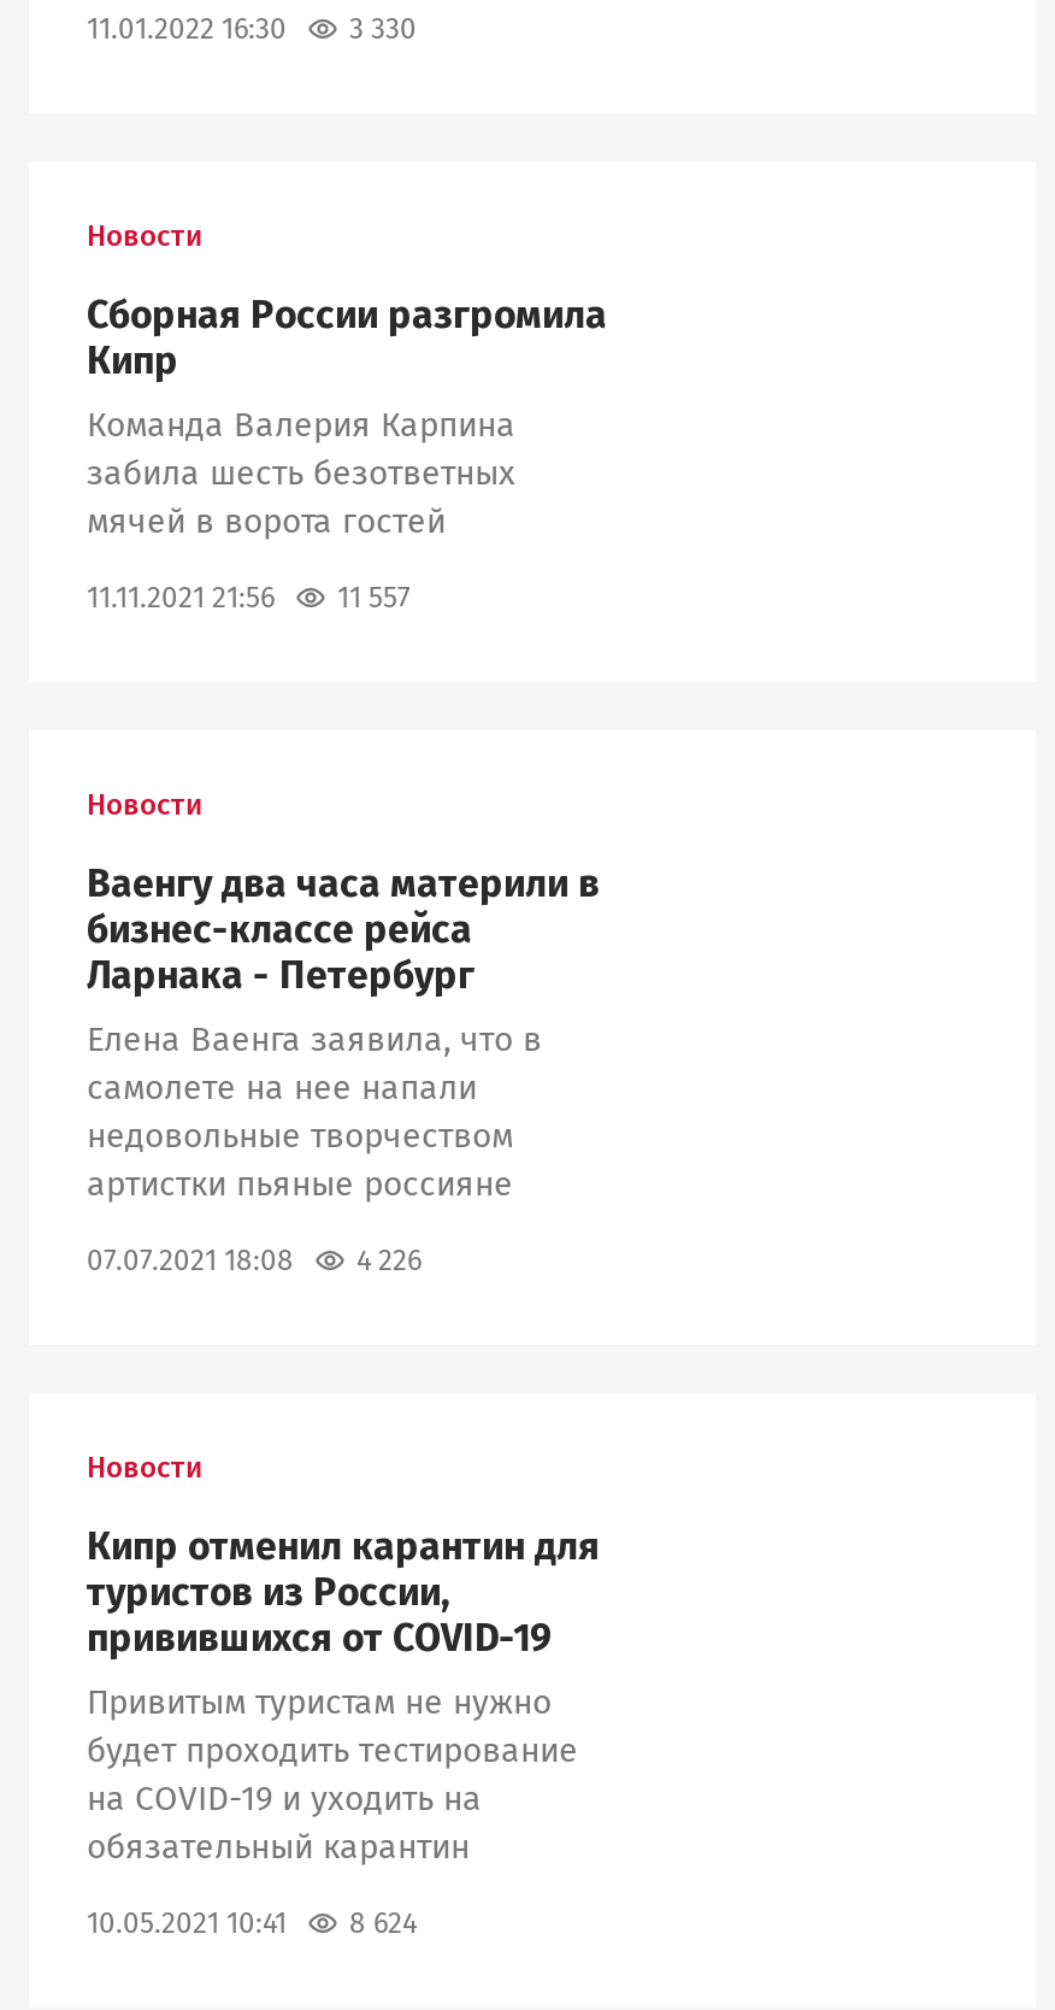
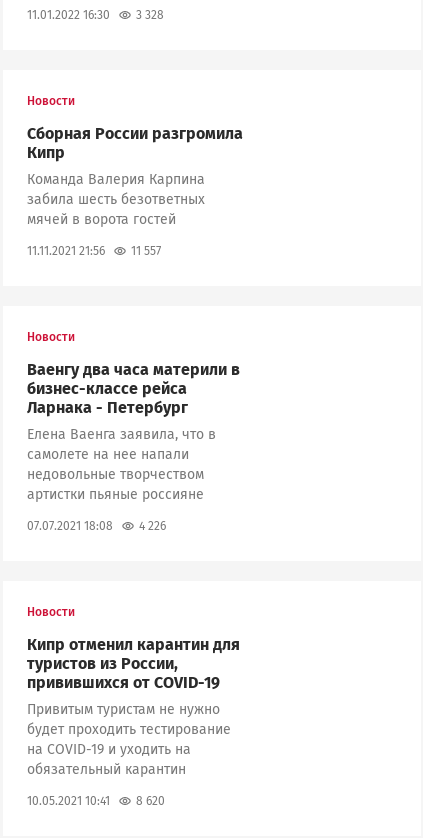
- 11.01.2022 16:30 3 330
+ 11.01.2022 16:30 3 328

- 10.05.2021 10:41 8 624
+ 10.05.2021 10:41 8 620
